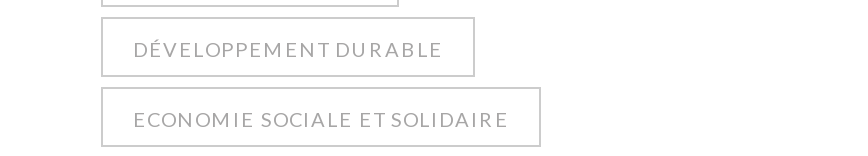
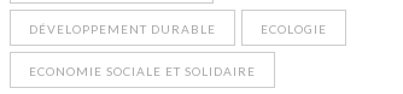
+ ECOLOGIE
